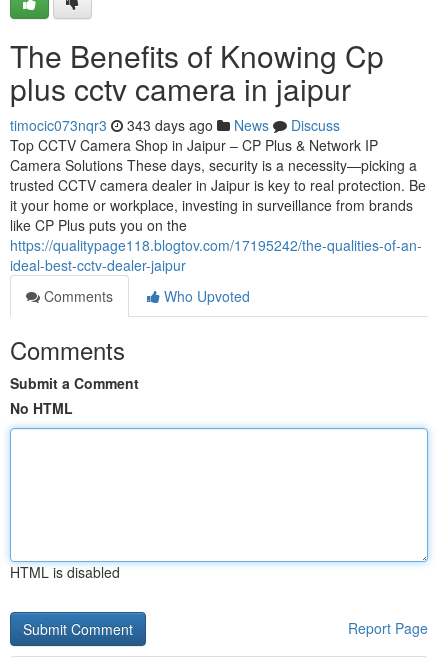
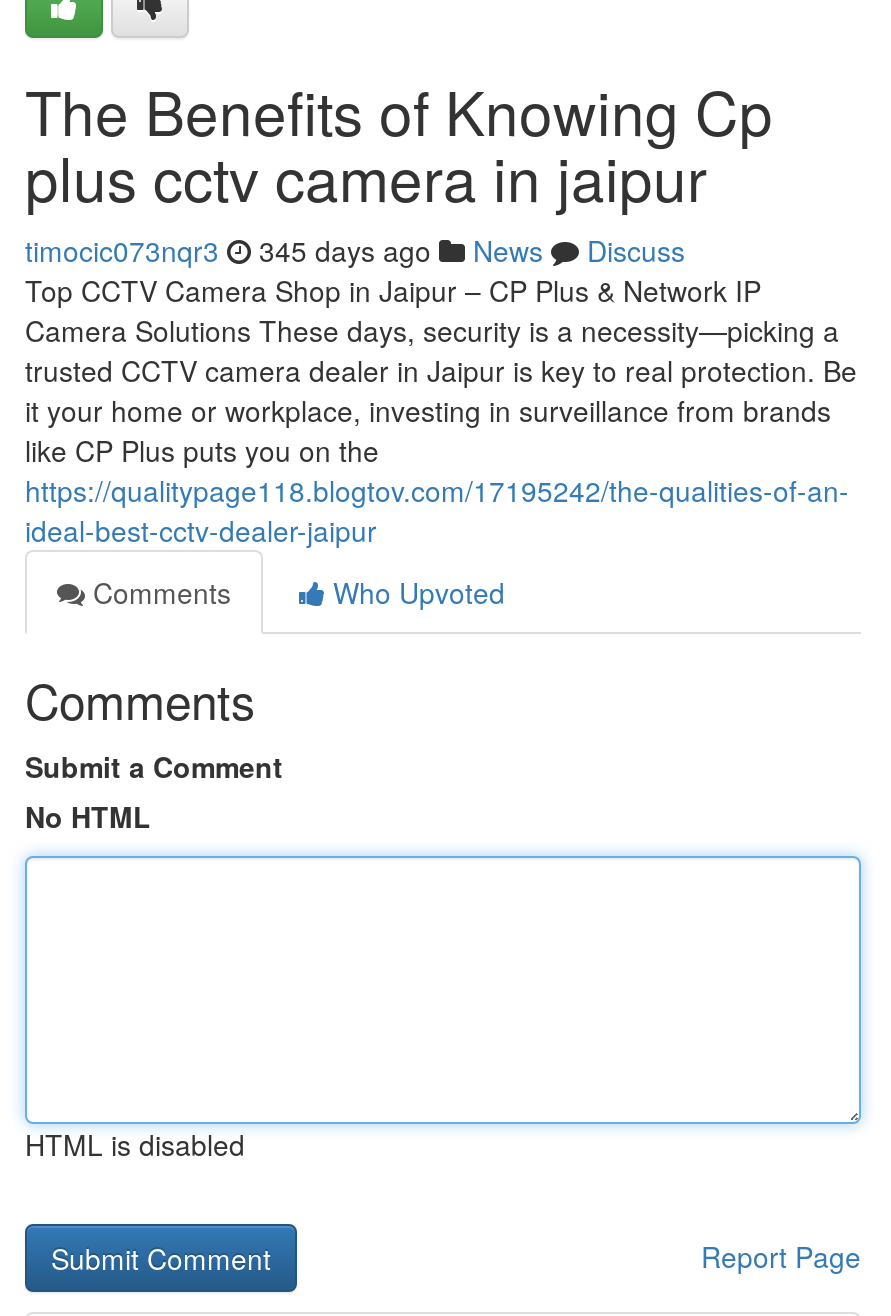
- timocic073nqr3 343 days ago News Discuss
+ timocic073nqr3 345 days ago News Discuss
